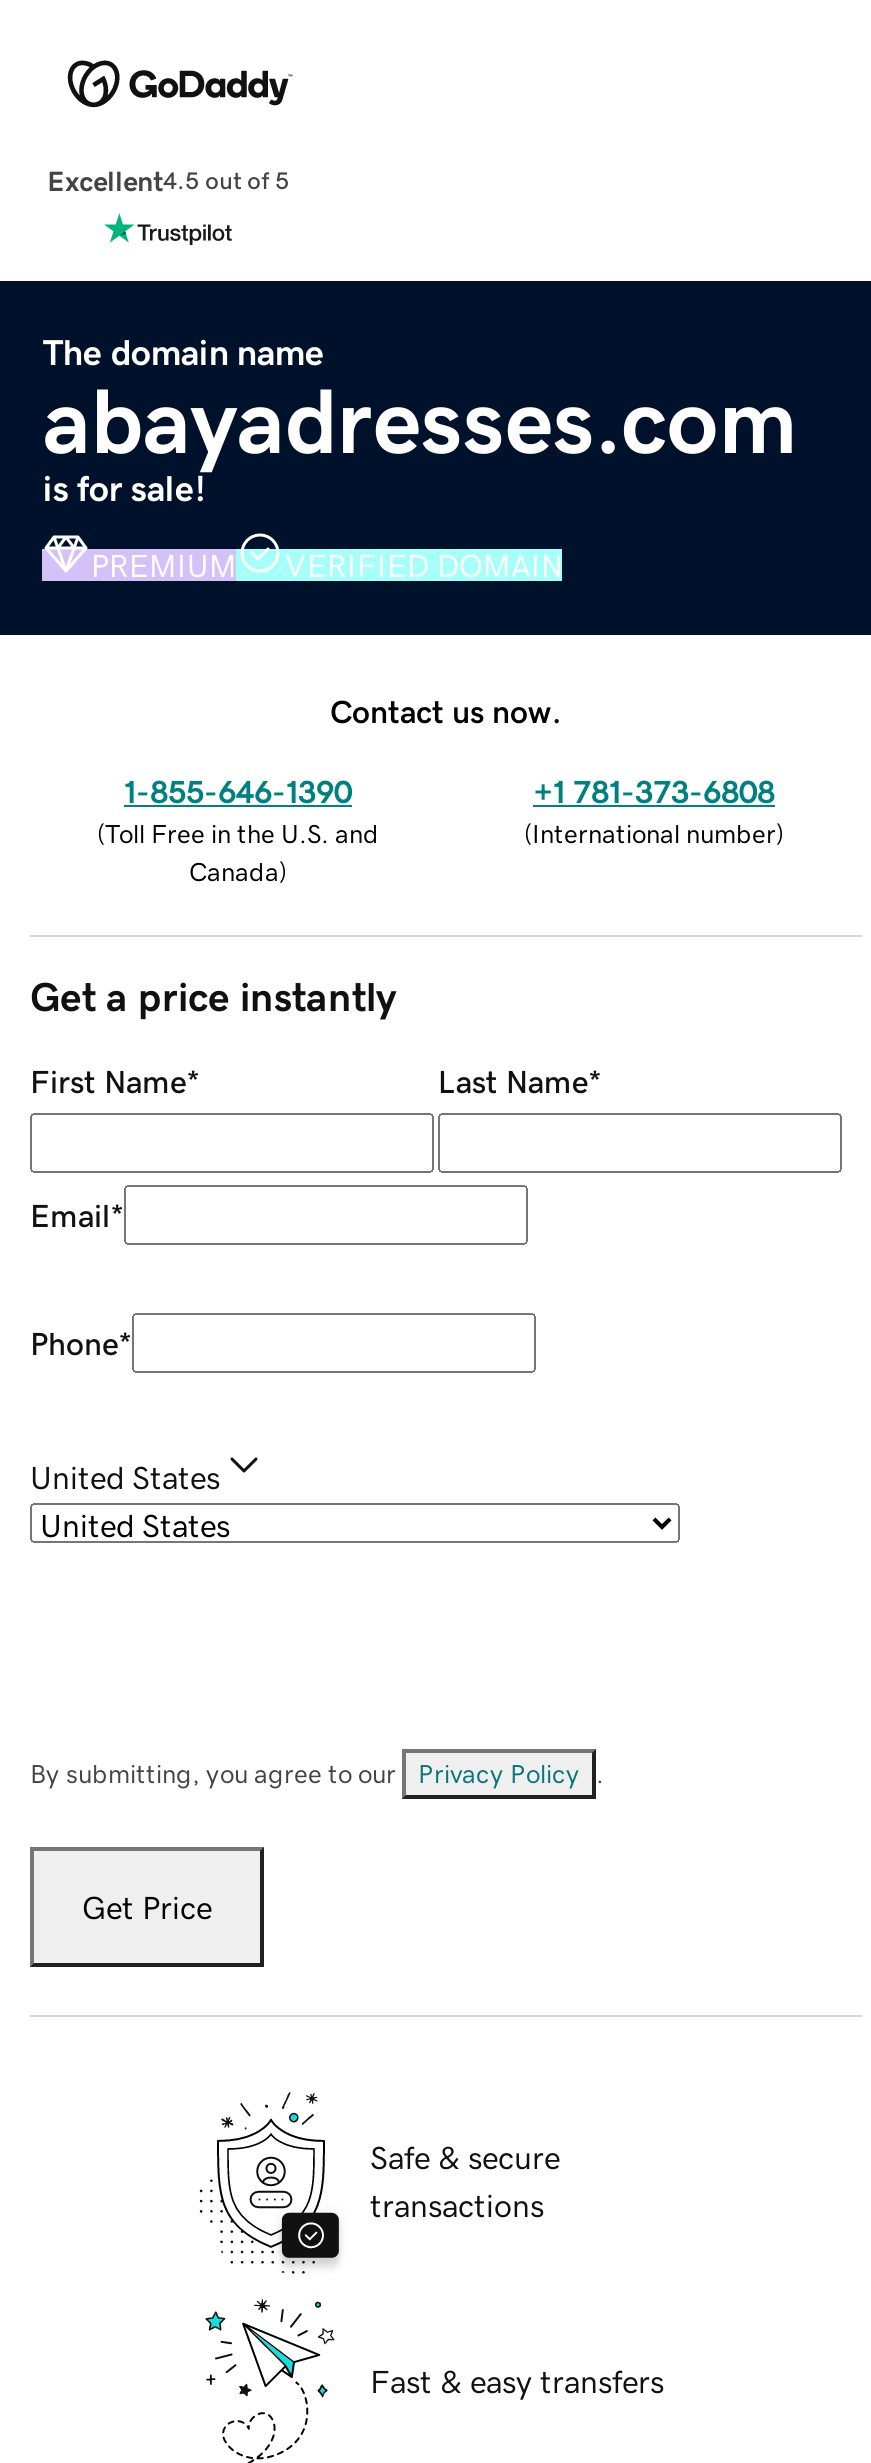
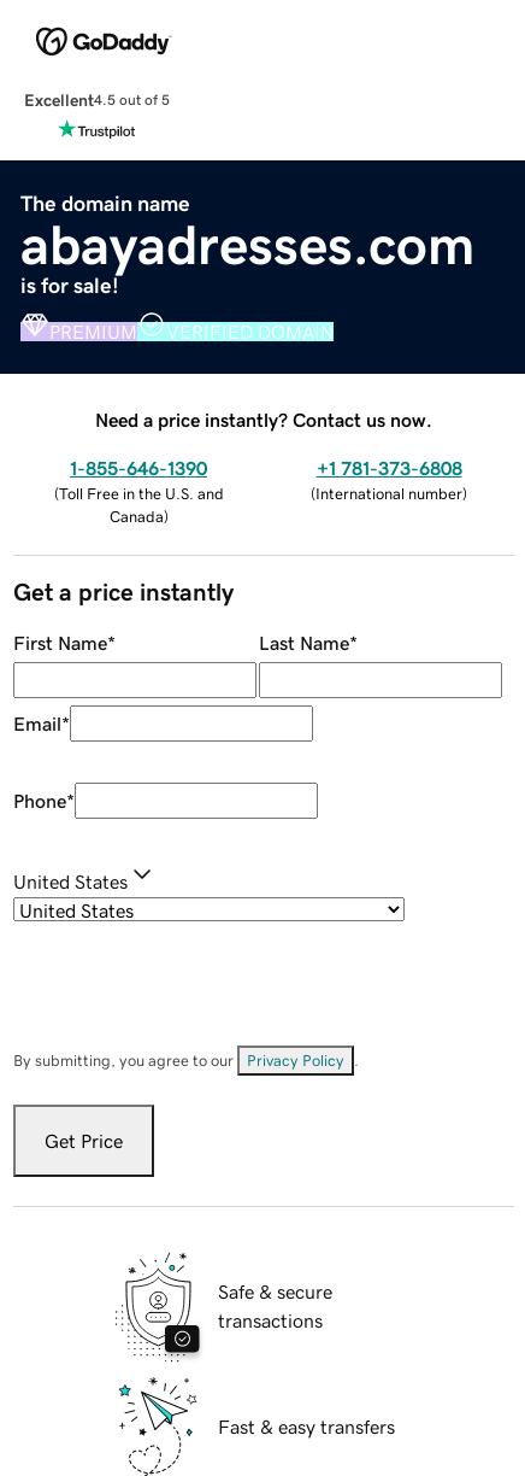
- Contact us now.
+ Need a price instantly? Contact us now.
